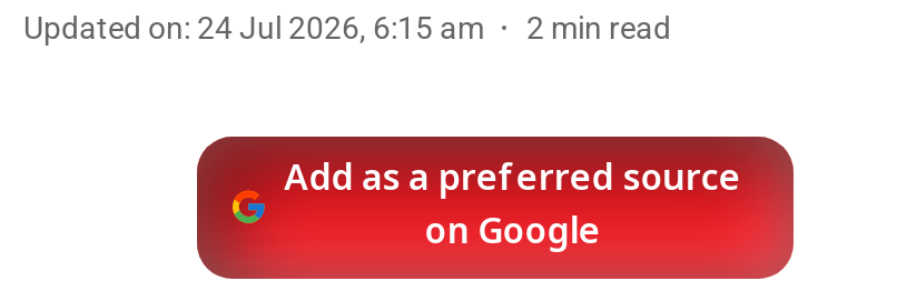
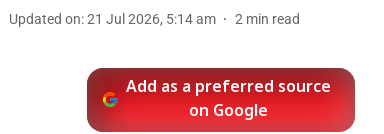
- Updated on: 24 Jul 2026, 6:15 am
+ Updated on: 21 Jul 2026, 5:14 am
